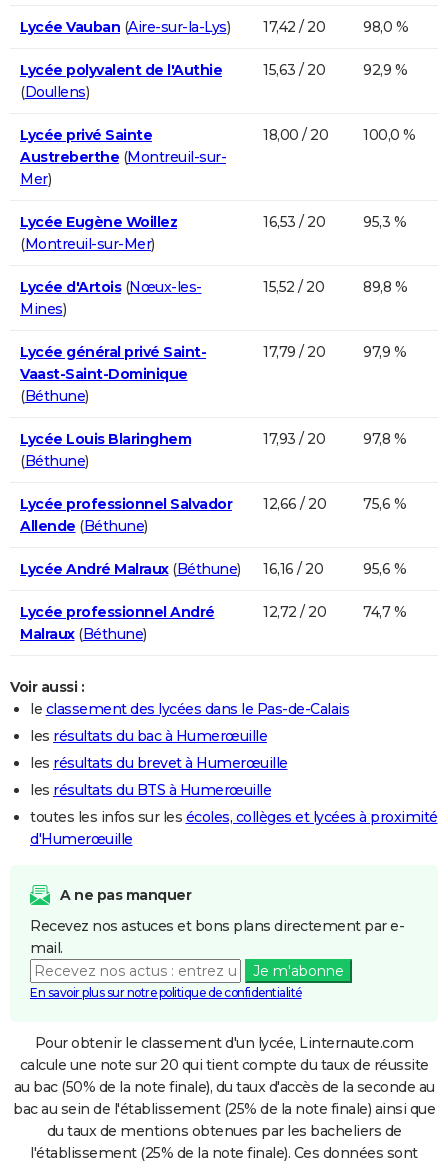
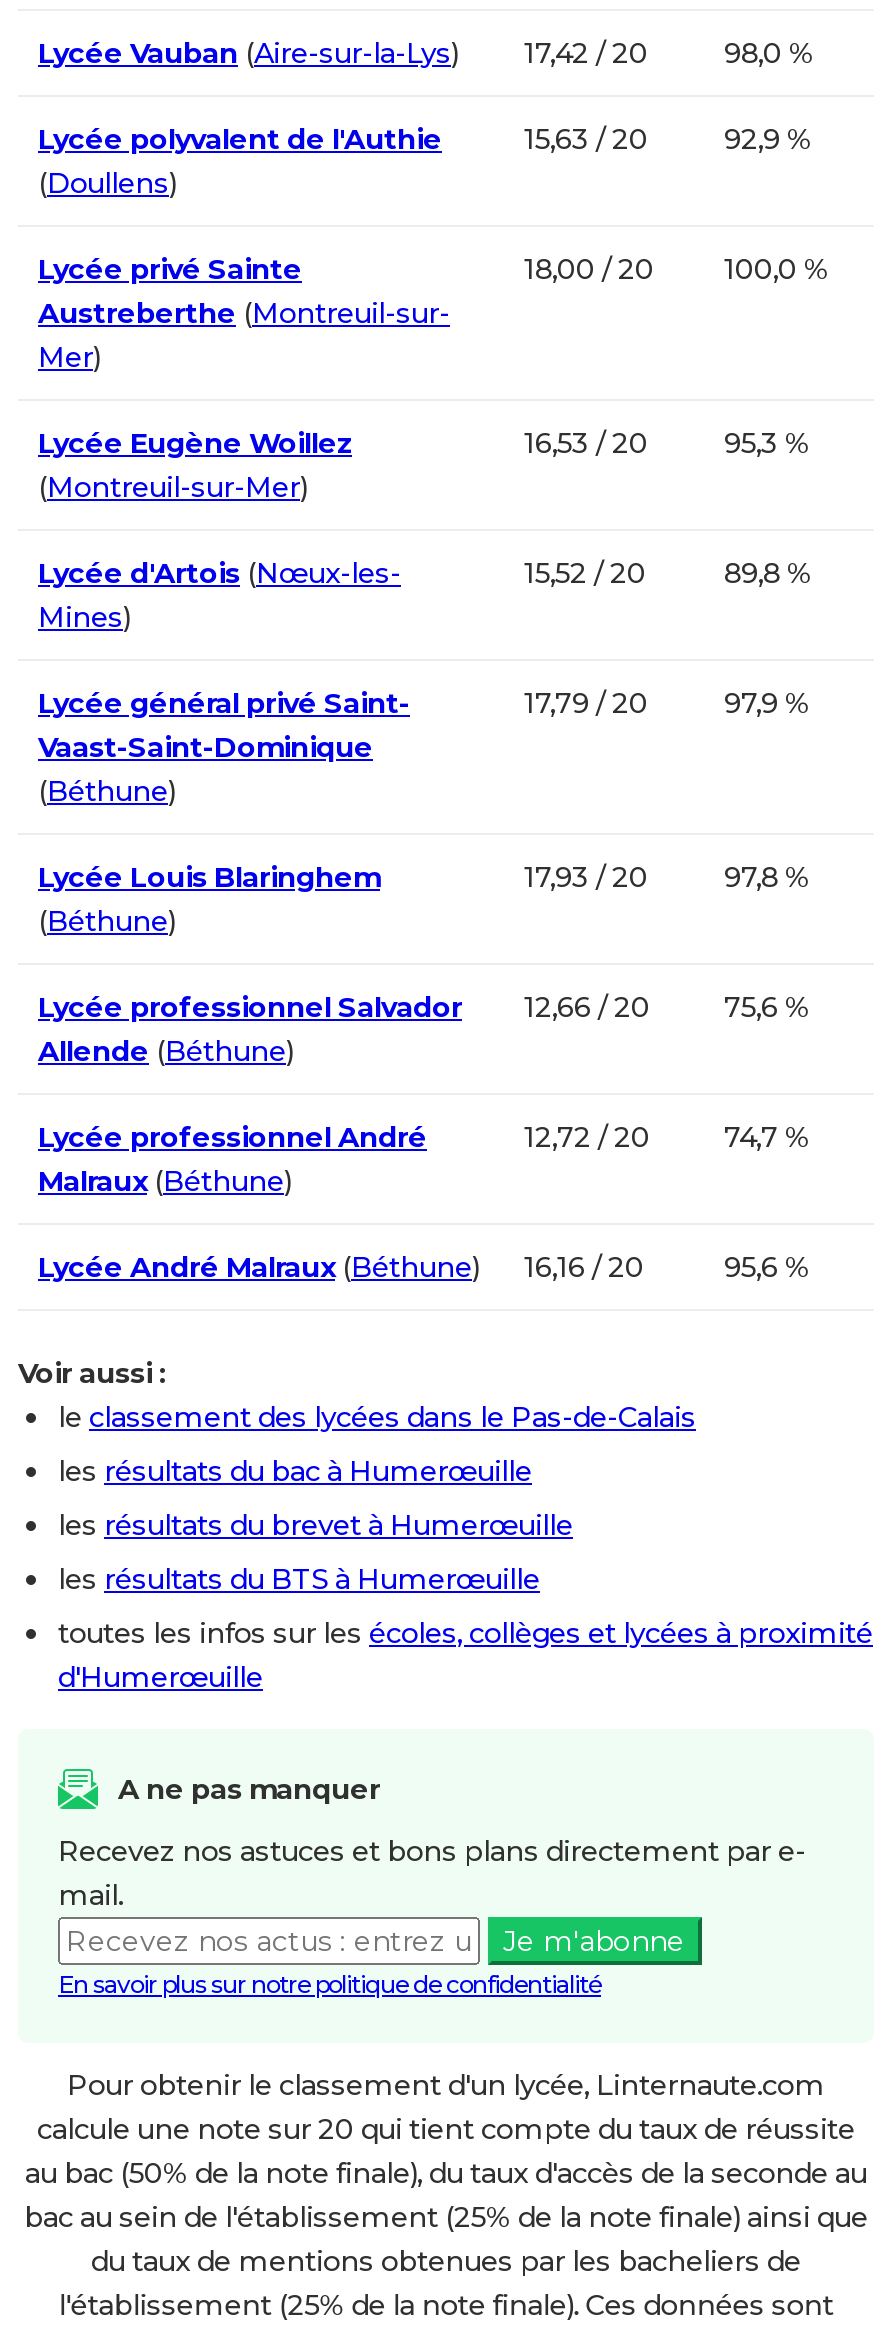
moved down: Lycée André Malraux (Béthune) | 16,16 / 20 | 95,6 %

moved up: Lycée professionnel André | Malraux (Béthune) | 12,72 / 20 | 74,7 %
